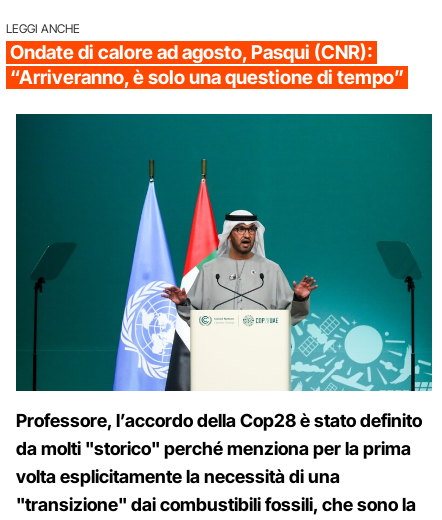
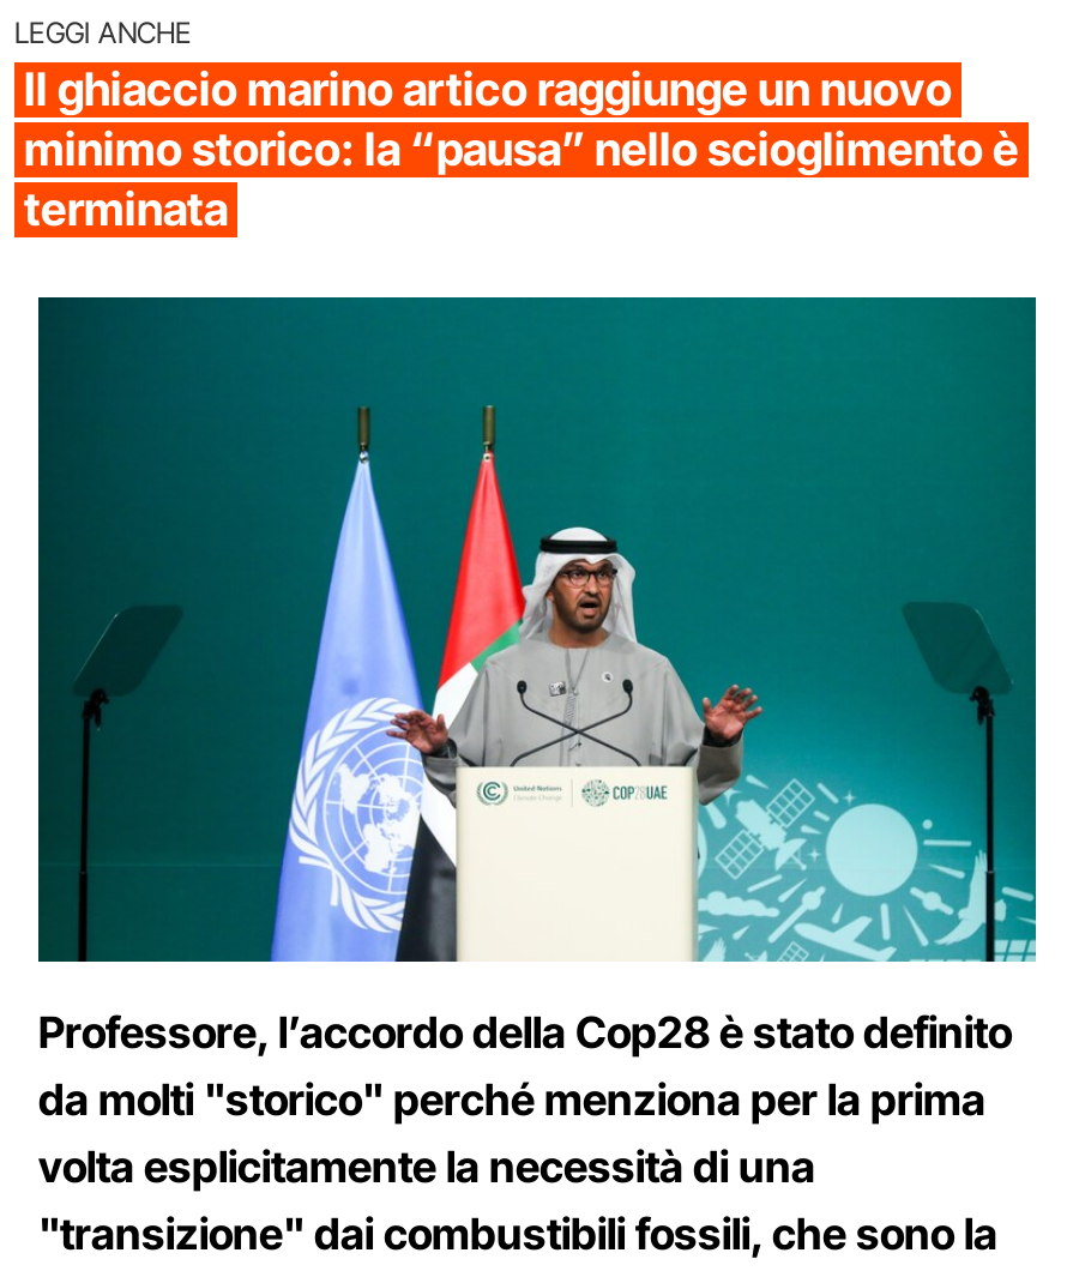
- Ondate di calore ad agosto, Pasqui (CNR):
- “Arriveranno, è solo una questione di tempo”
+ Il ghiaccio marino artico raggiunge un nuovo
+ minimo storico: la “pausa” nello scioglimento è
+ terminata
